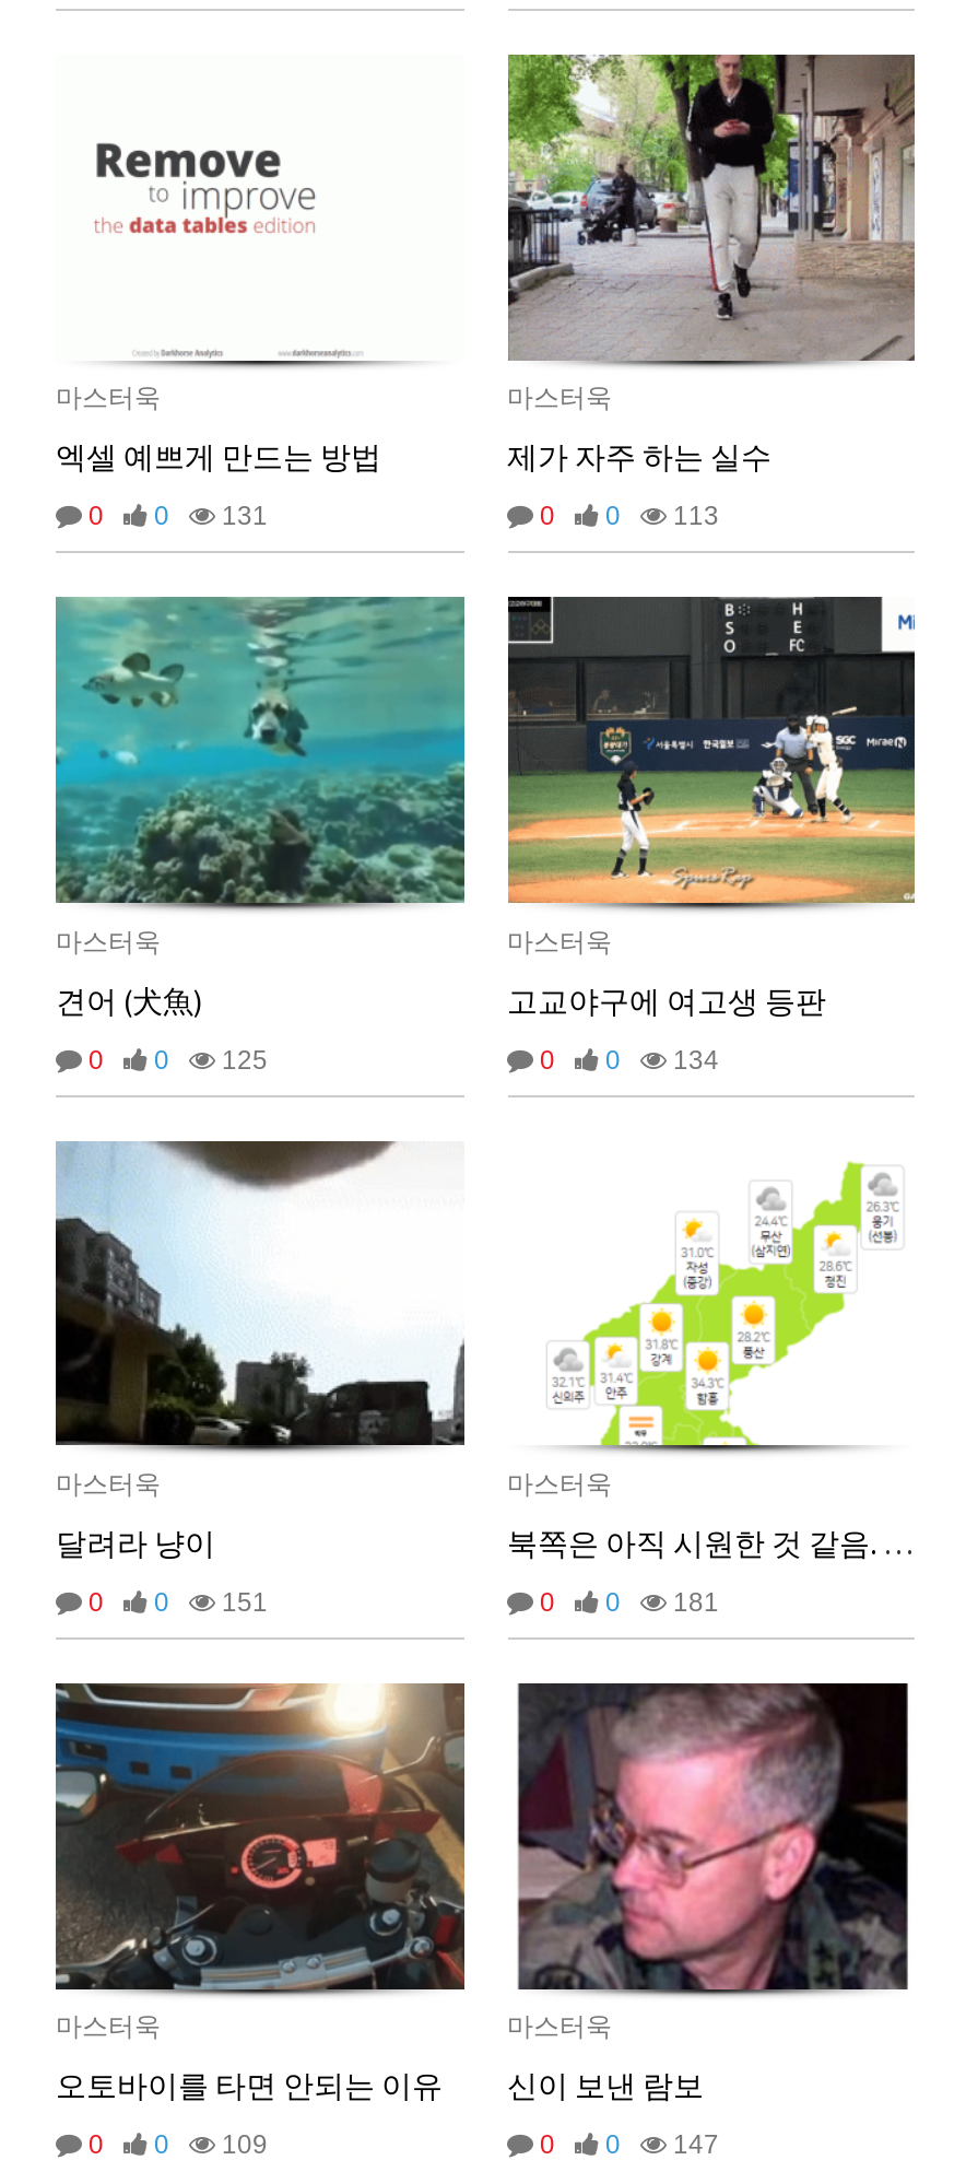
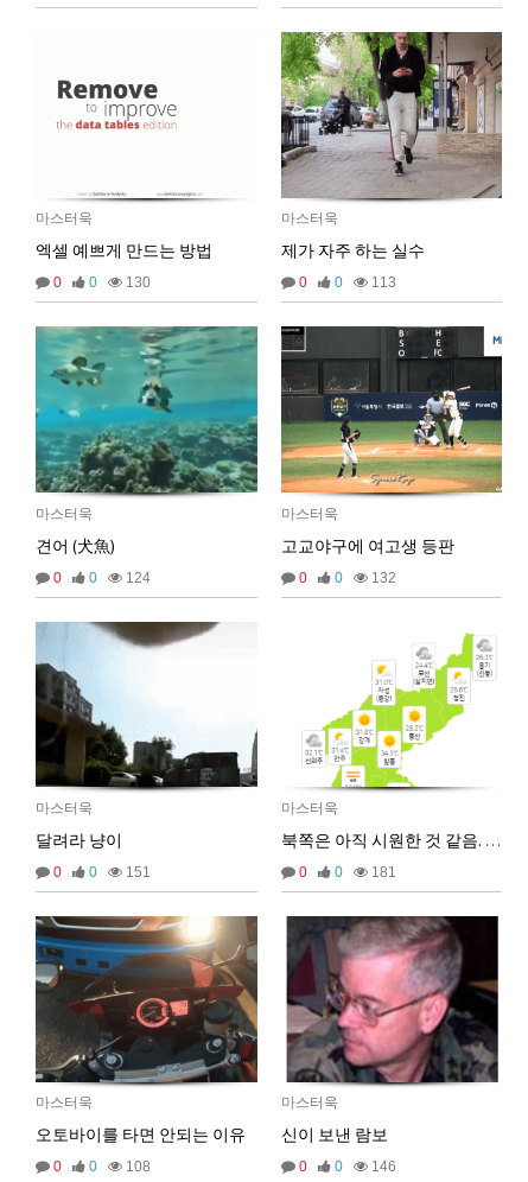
- 0 0 131
+ 0 0 130

- 0 0 125
+ 0 0 124

- 0 0 134
+ 0 0 132

- 109
+ 108

- 0 0 147
+ 0 0 146
